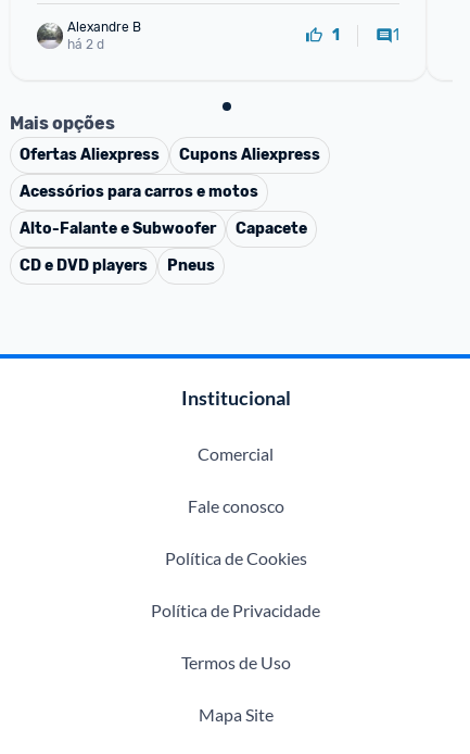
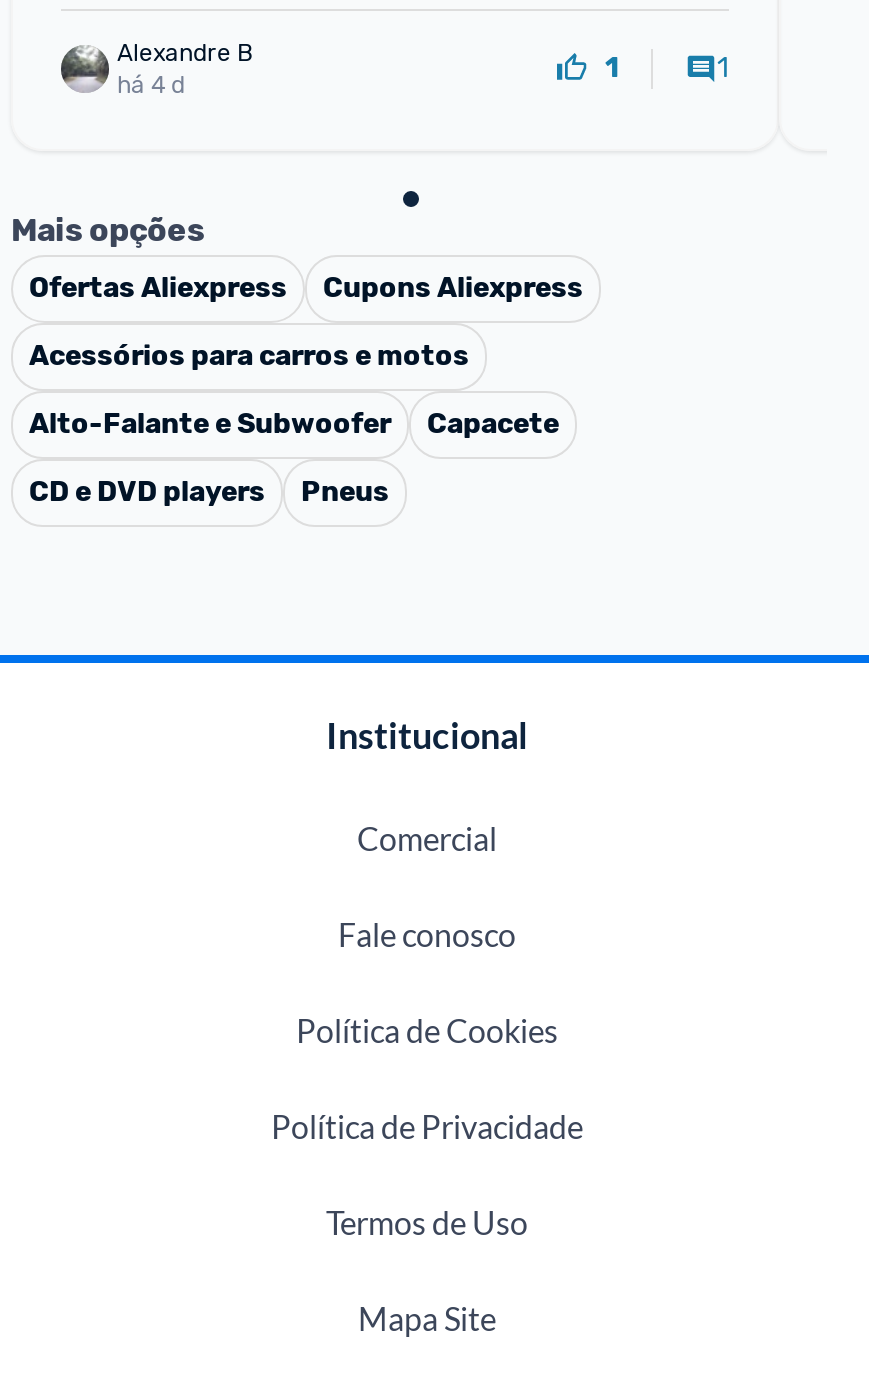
- há 2 d
+ há 4 d
